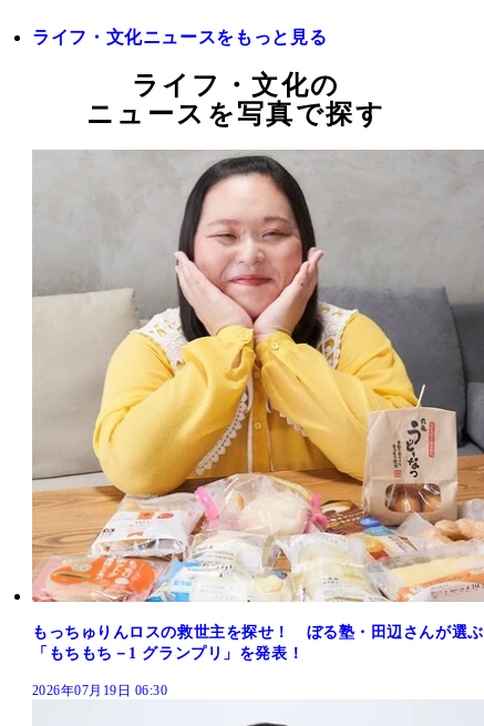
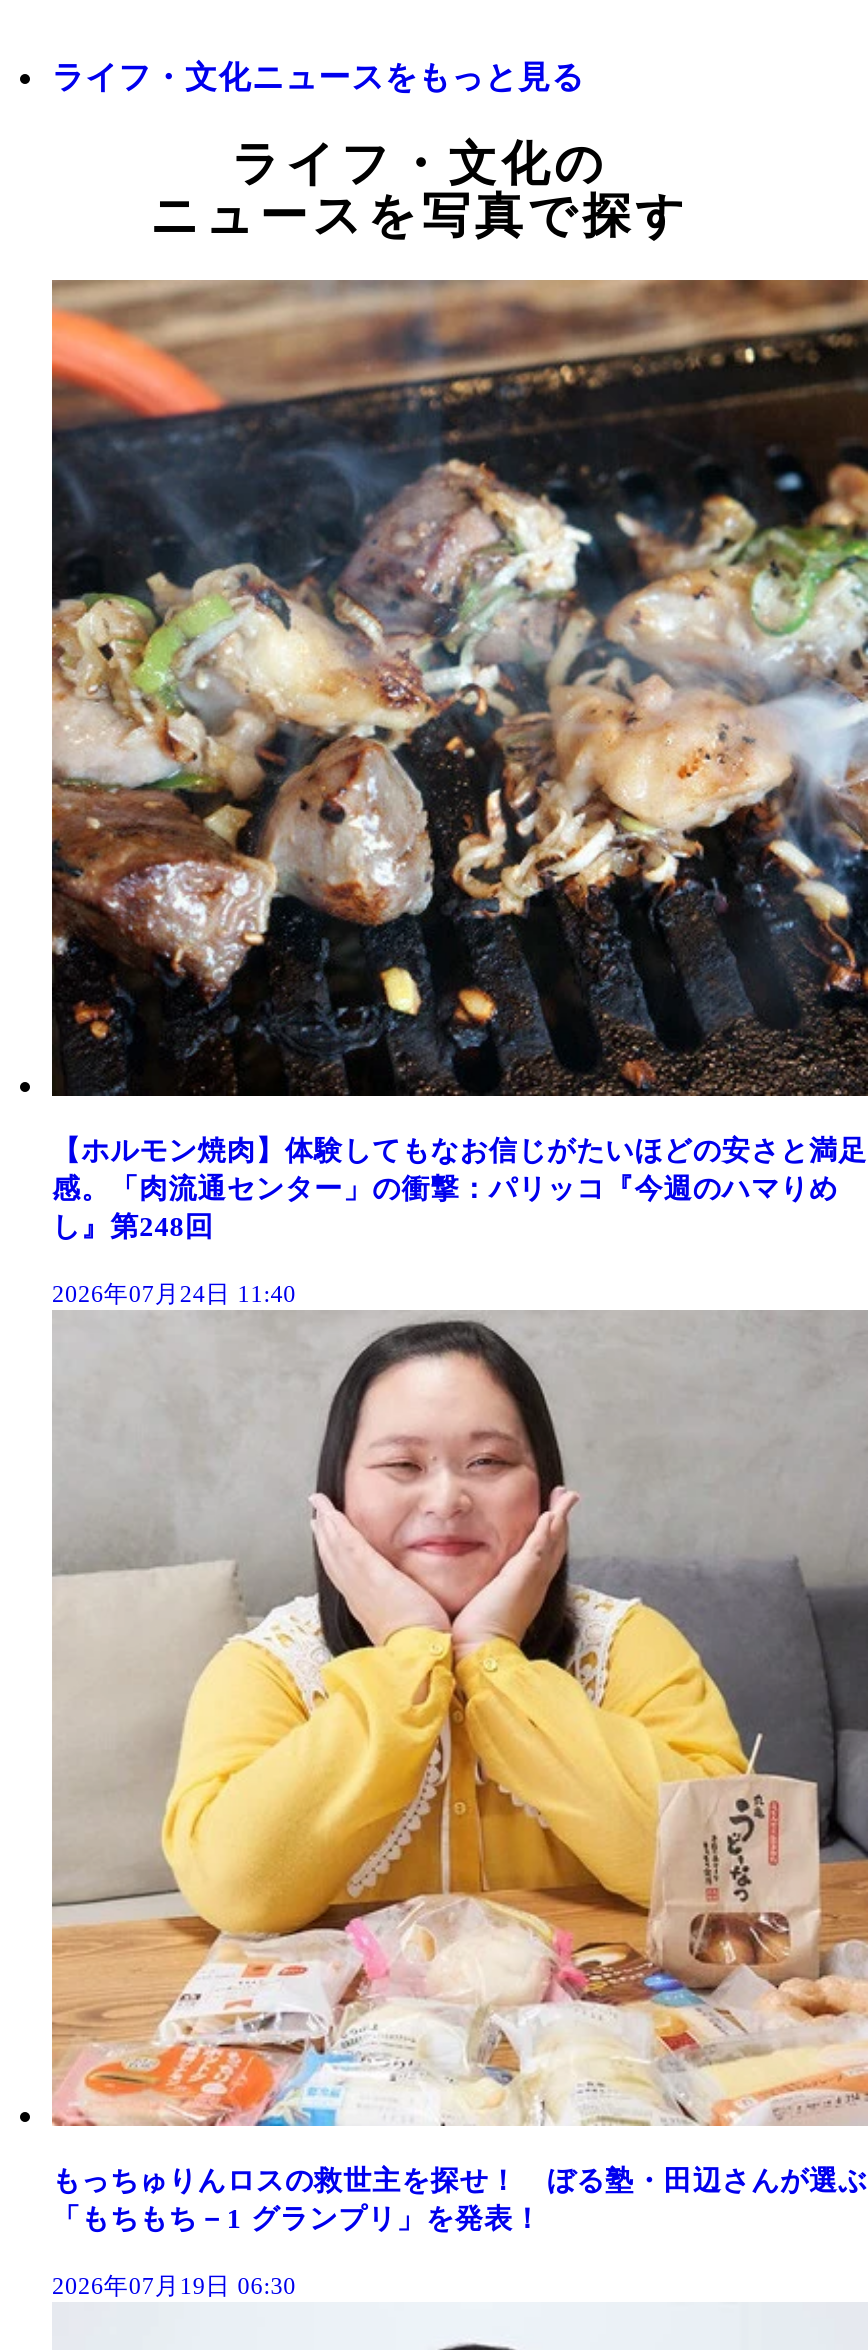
+ [image]
+ 【ホルモン焼肉】体験してもなお信じがたいほどの安さと満足
+ 感。「肉流通センター」の衝撃：パリッコ『今週のハマりめ
+ し』第248回
+ 2026年07月24日 11:40
